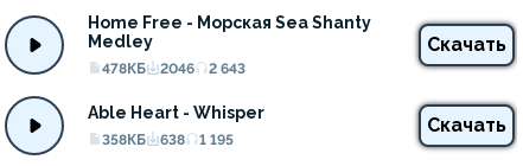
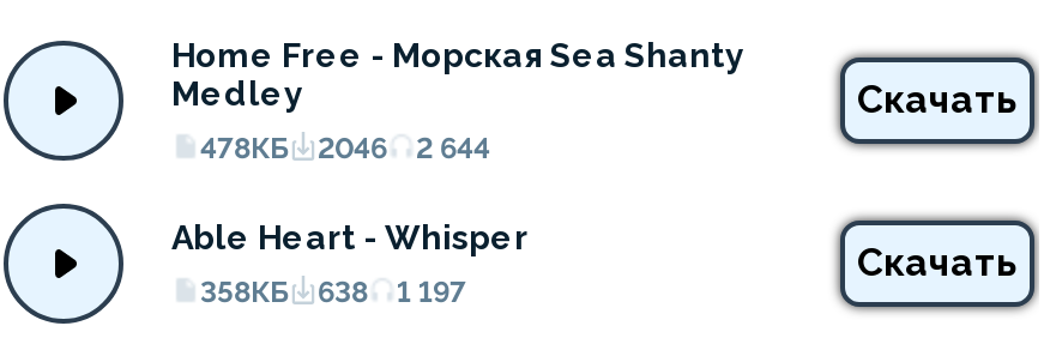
- 478КБ 2046 2 643
+ 478КБ 2046 2 644

- 358КБ 638 1 195
+ 358КБ 638 1 197
